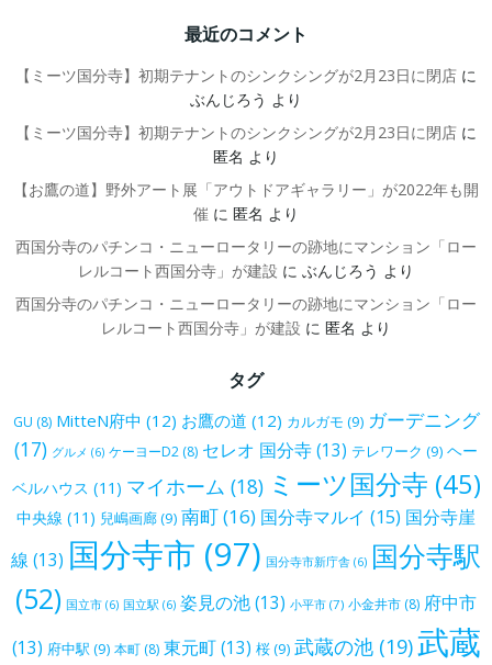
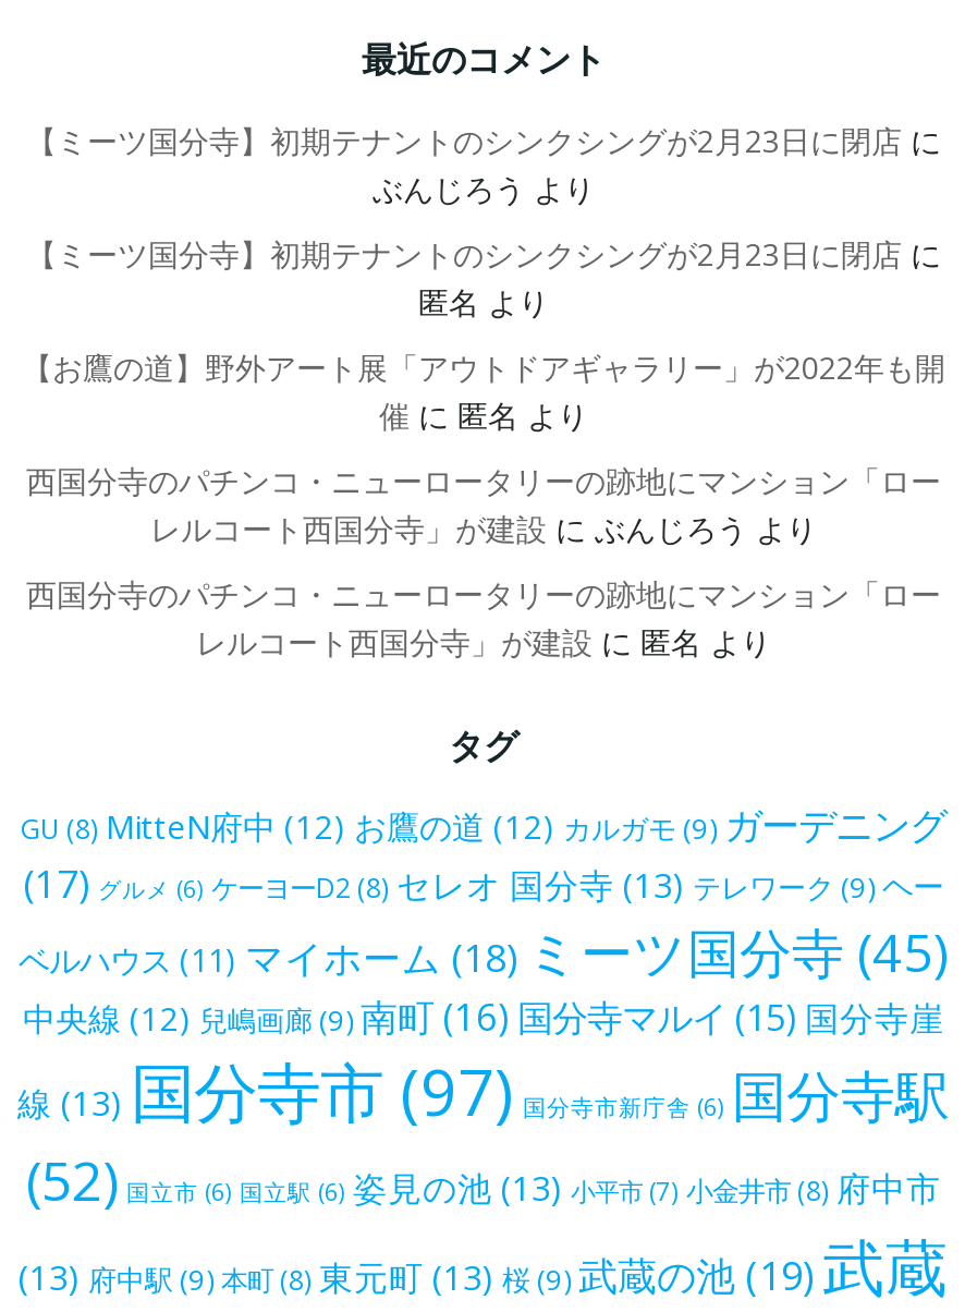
- 中央線(11) 兒嶋画廊(9) 南町(16) 国分寺マルイ(15) 国分寺崖
+ 中央線(12) 兒嶋画廊(9) 南町(16) 国分寺マルイ(15) 国分寺崖
